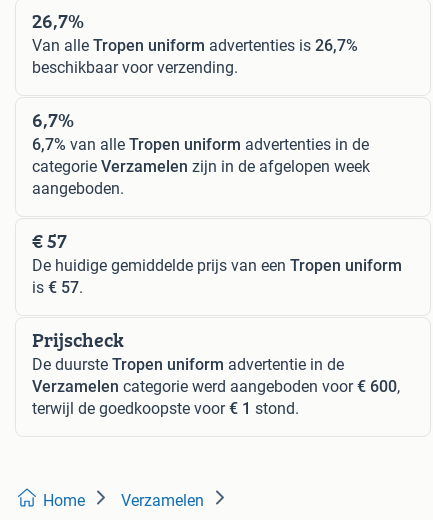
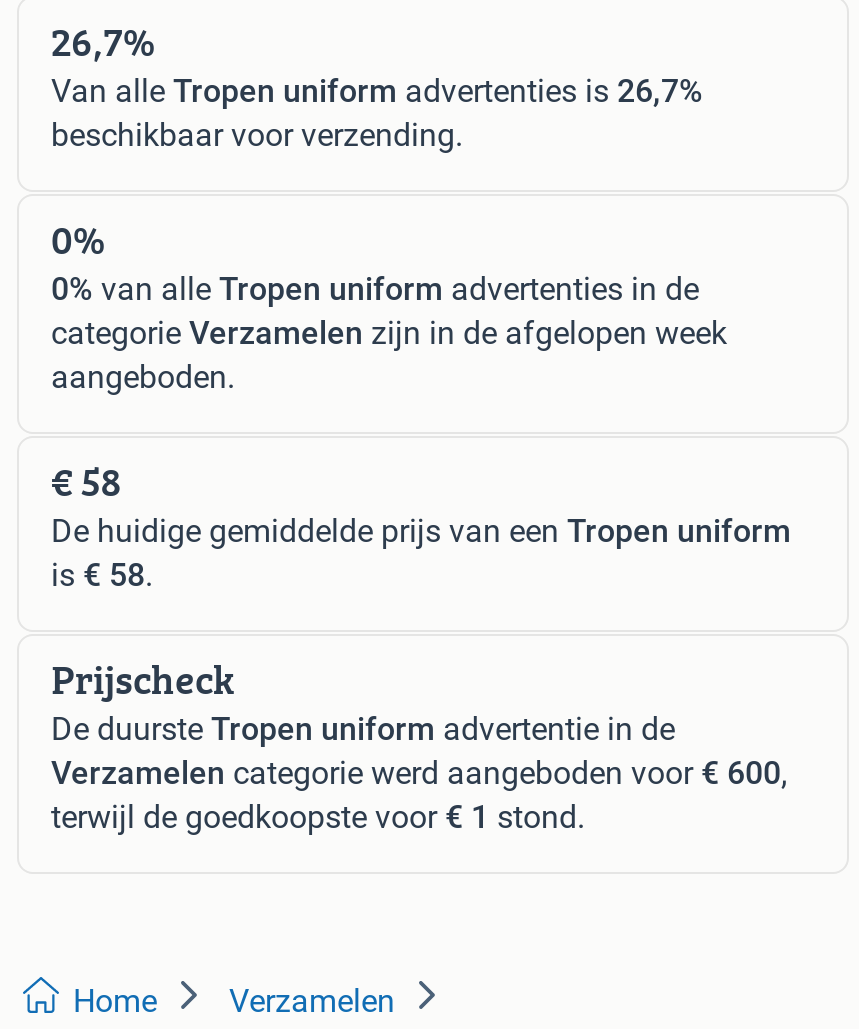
- 6,7%
+ 0%

- 6,7% van alle Tropen uniform advertenties in de
+ 0% van alle Tropen uniform advertenties in de

- € 57
+ € 58

- is € 57.
+ is € 58.
